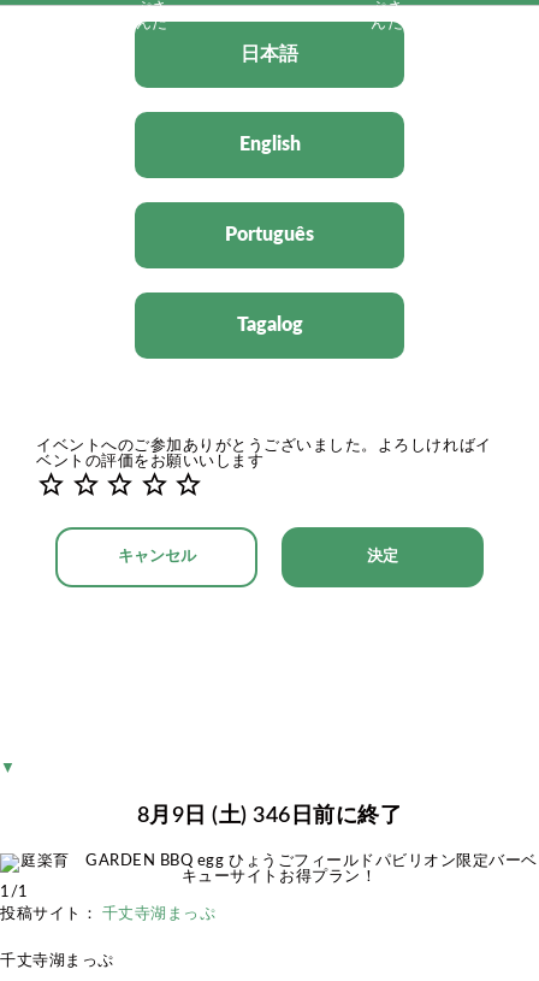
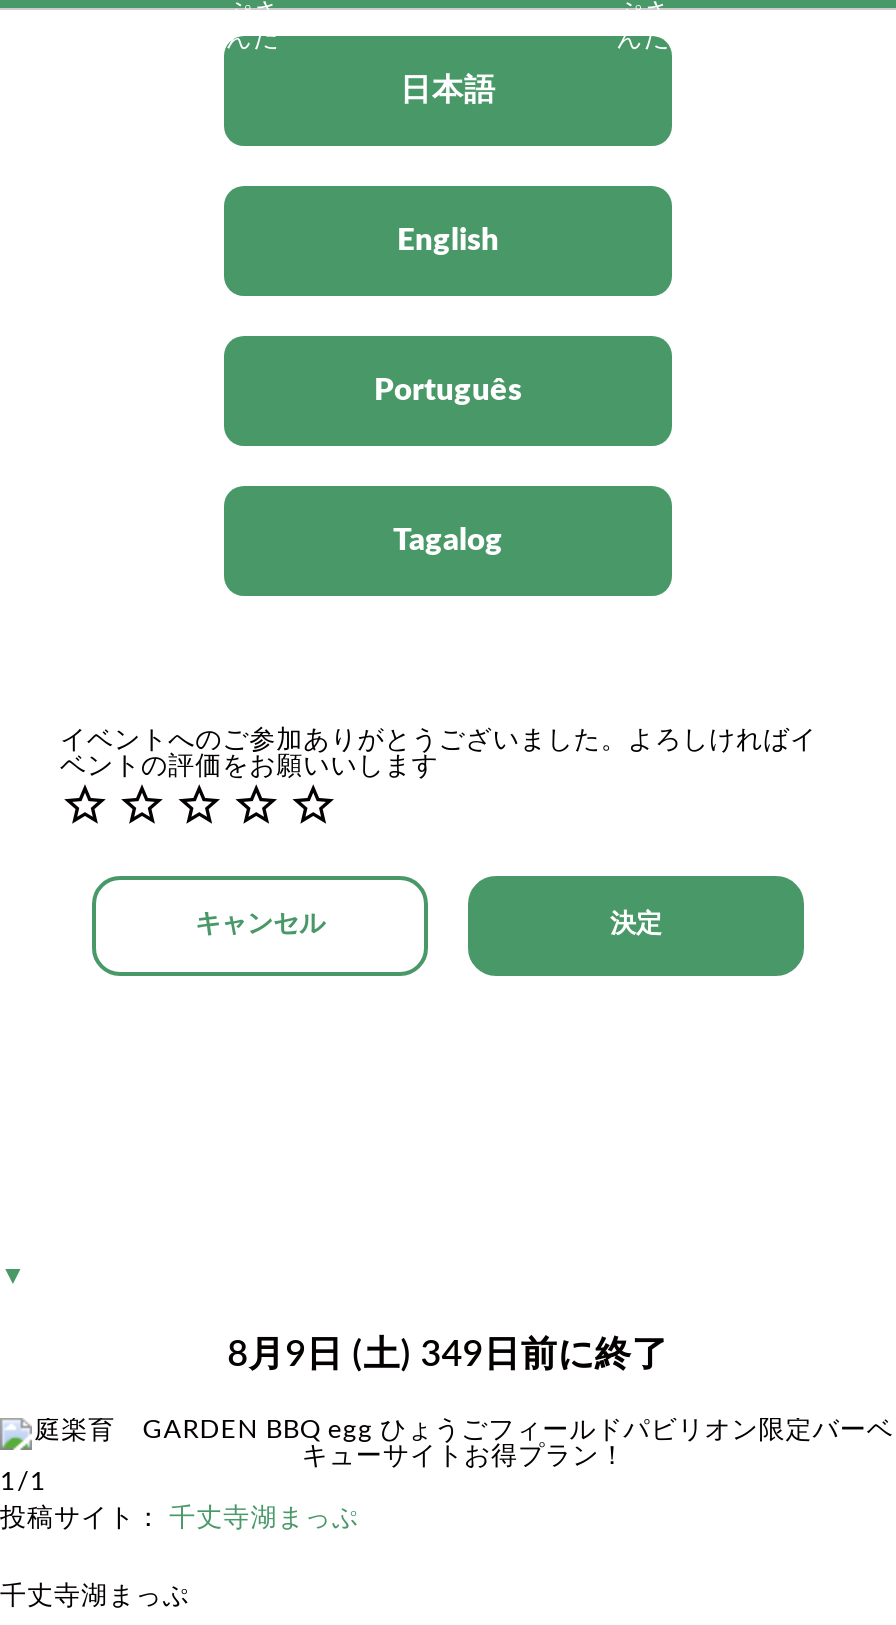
- 8月9日 (土) 346日前に終了
+ 8月9日 (土) 349日前に終了
